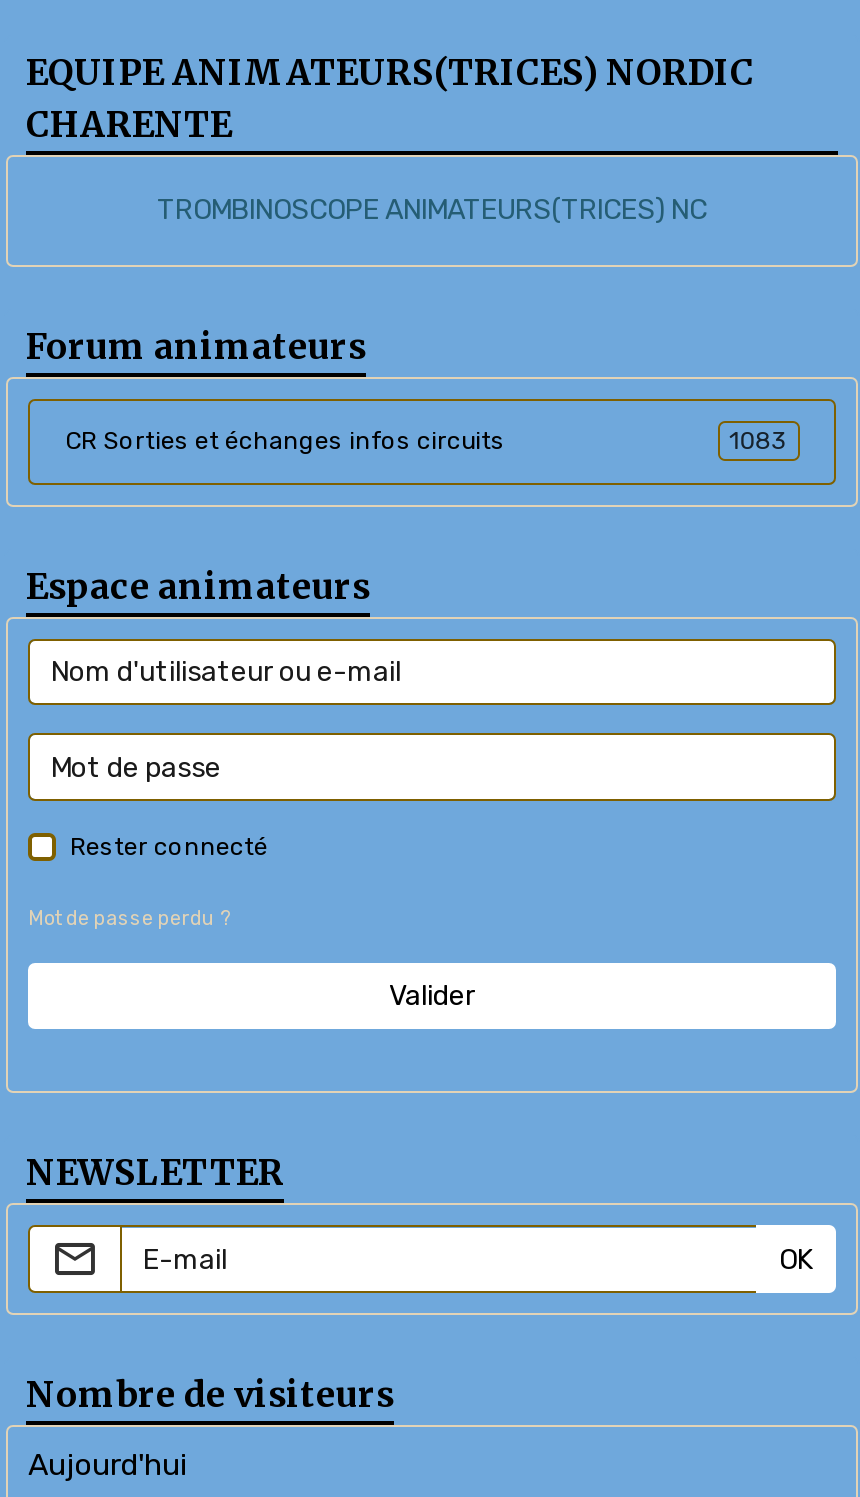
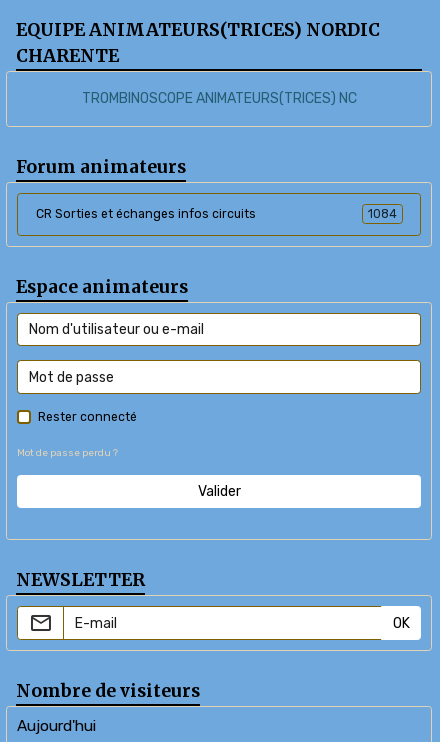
- 1083
+ 1084
